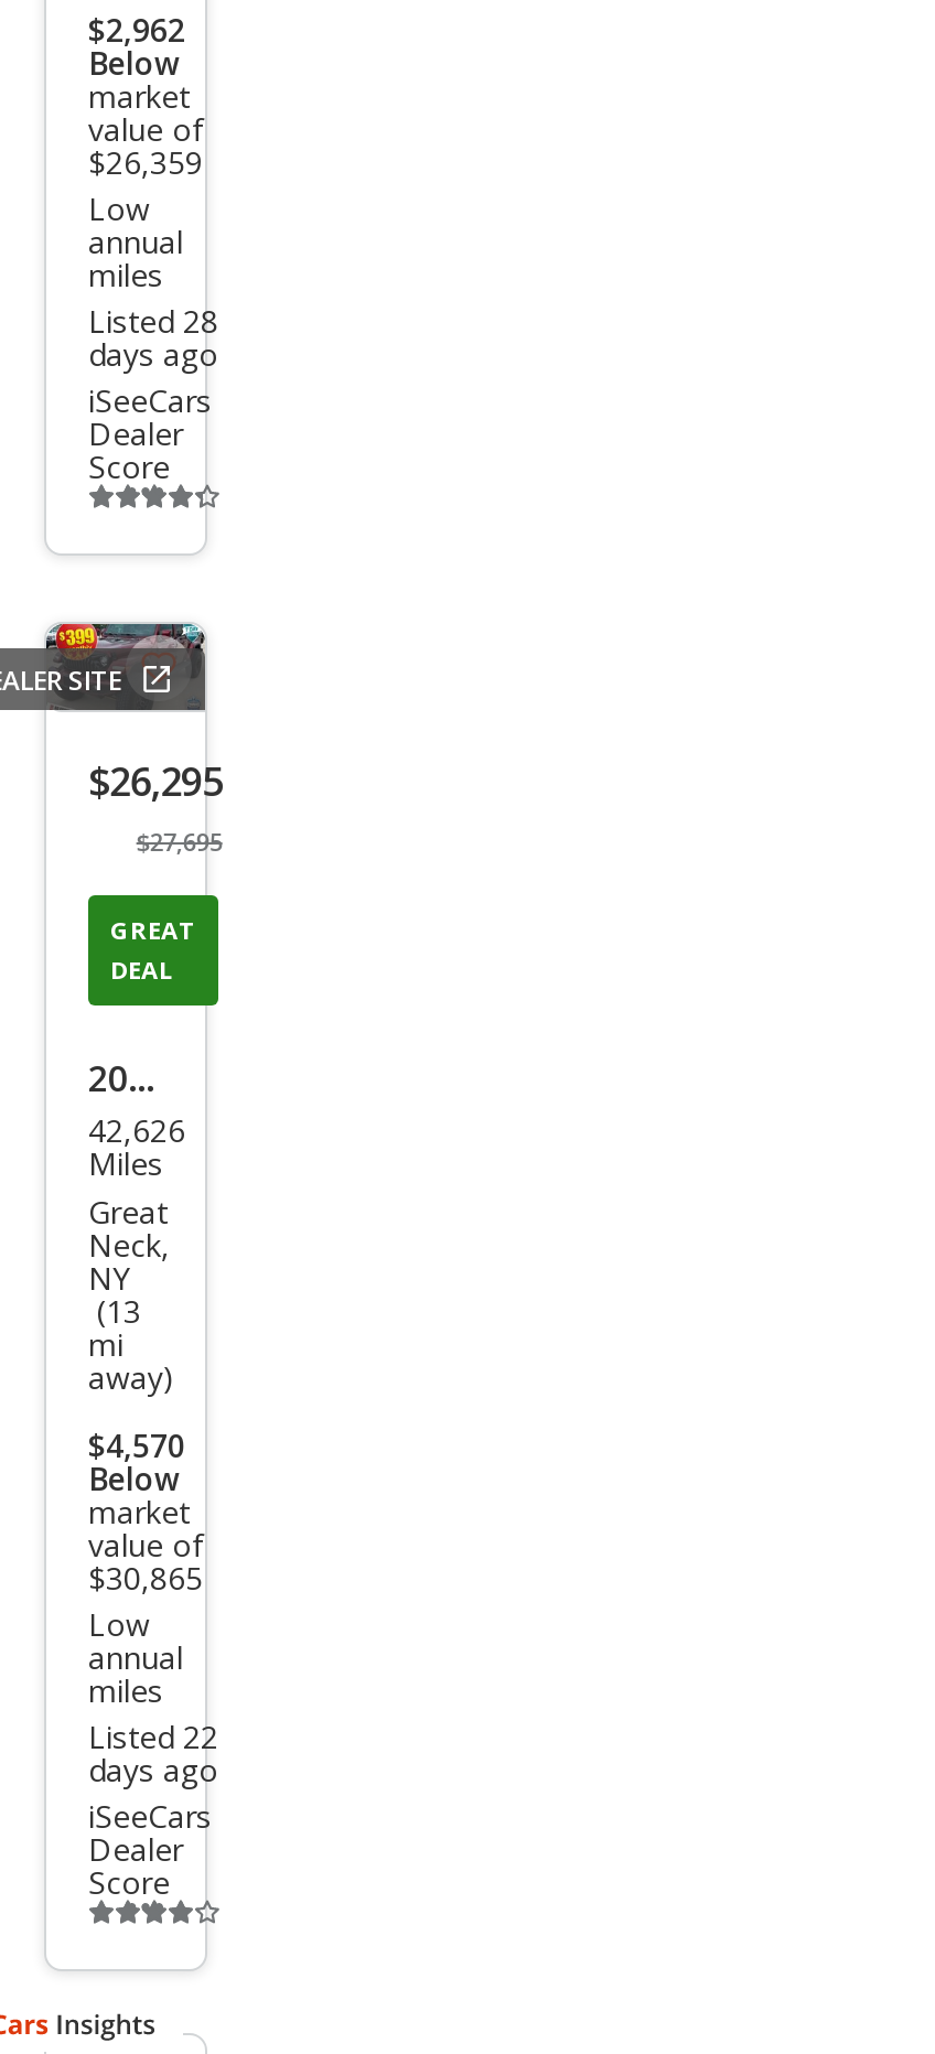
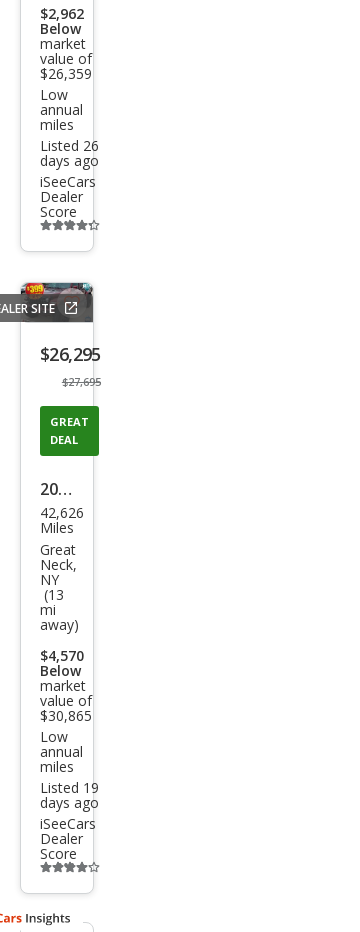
- Listed 28
+ Listed 26

- Listed 22
+ Listed 19
